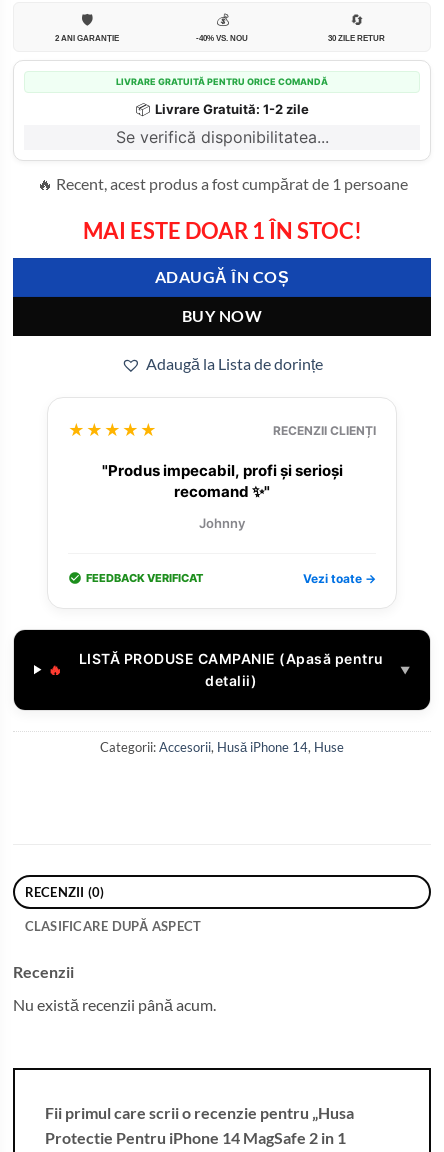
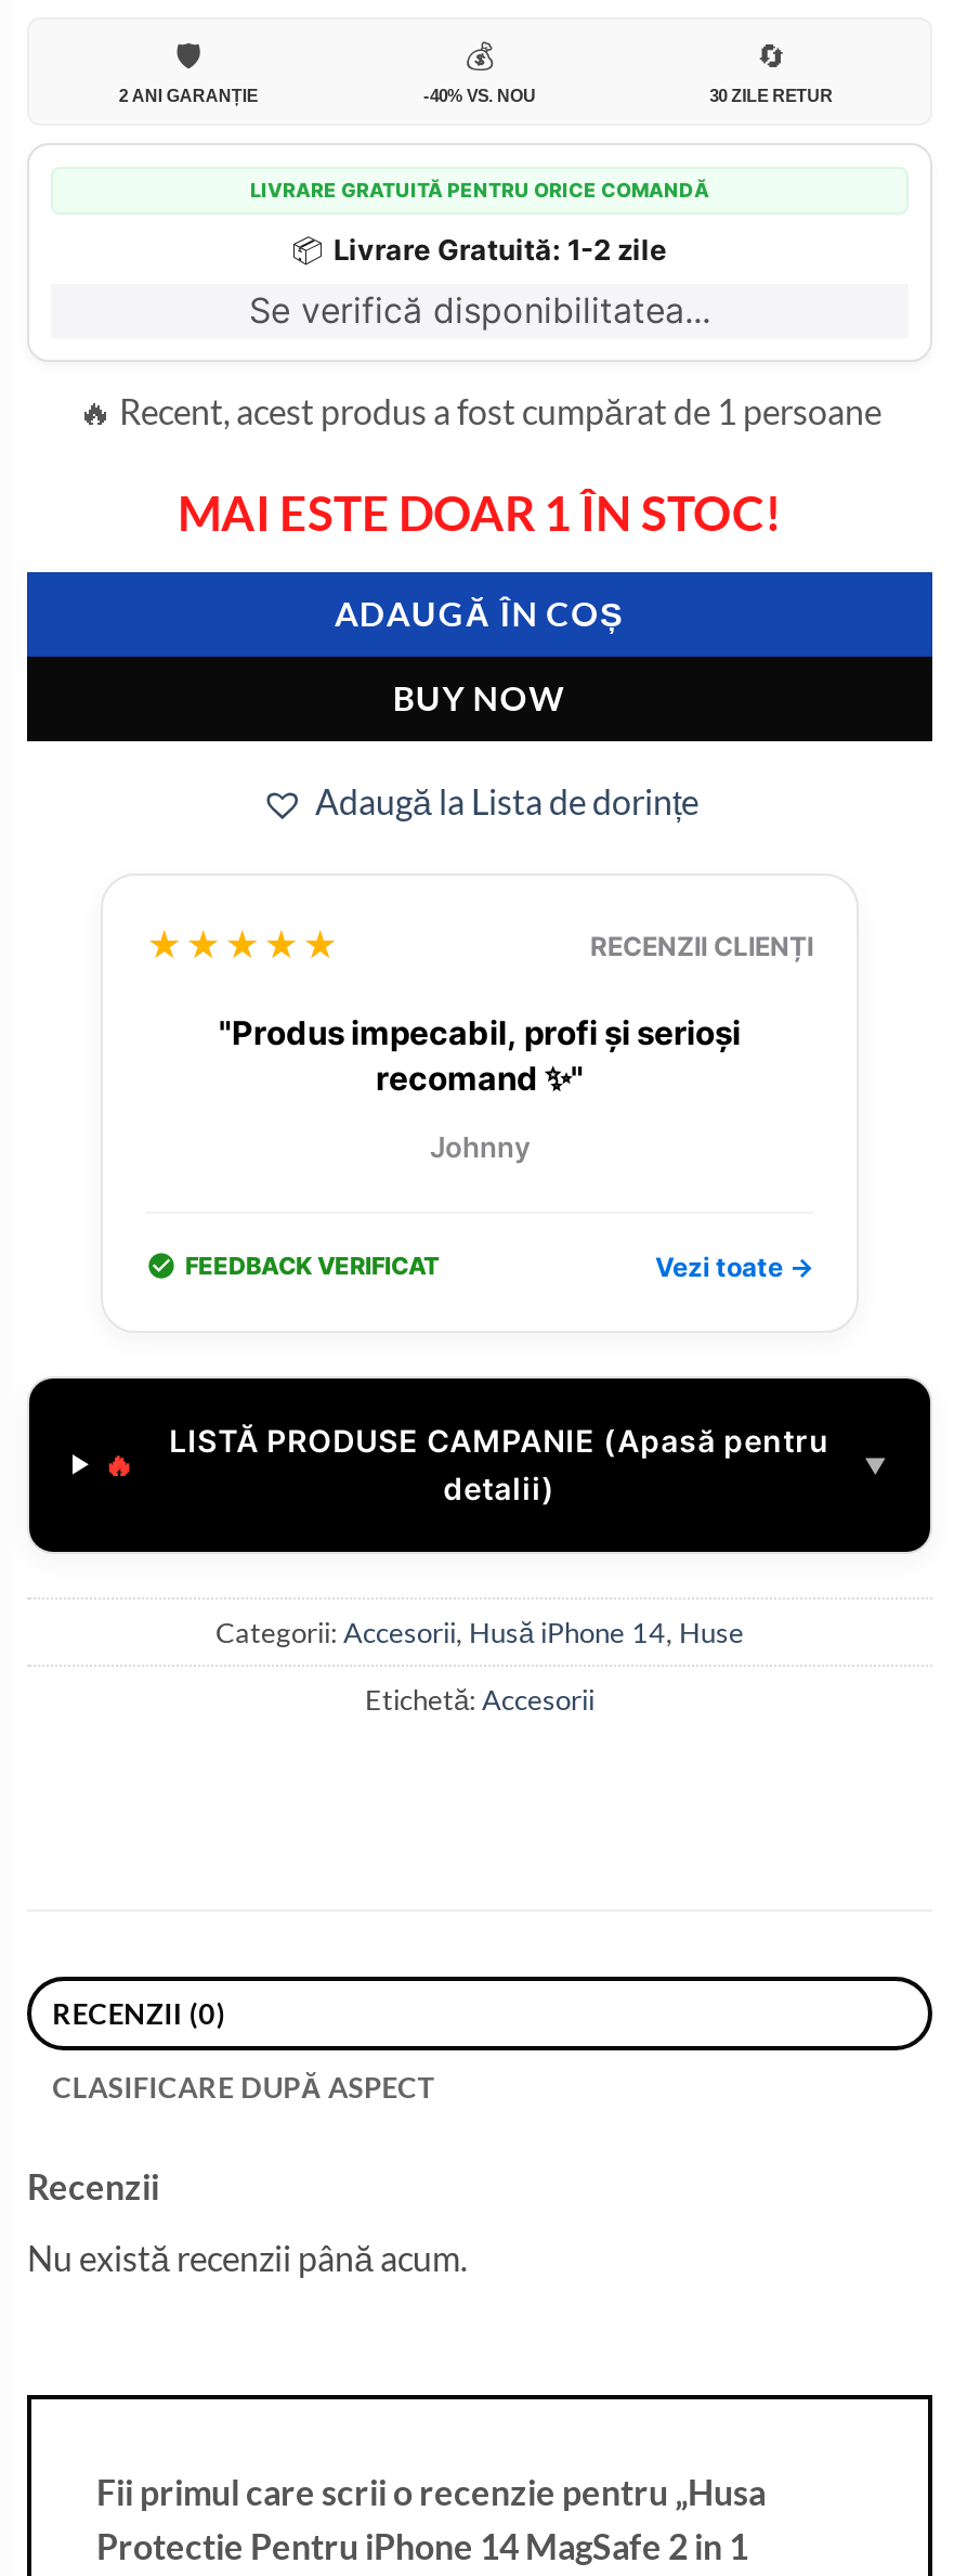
+ Etichetă: Accesorii
